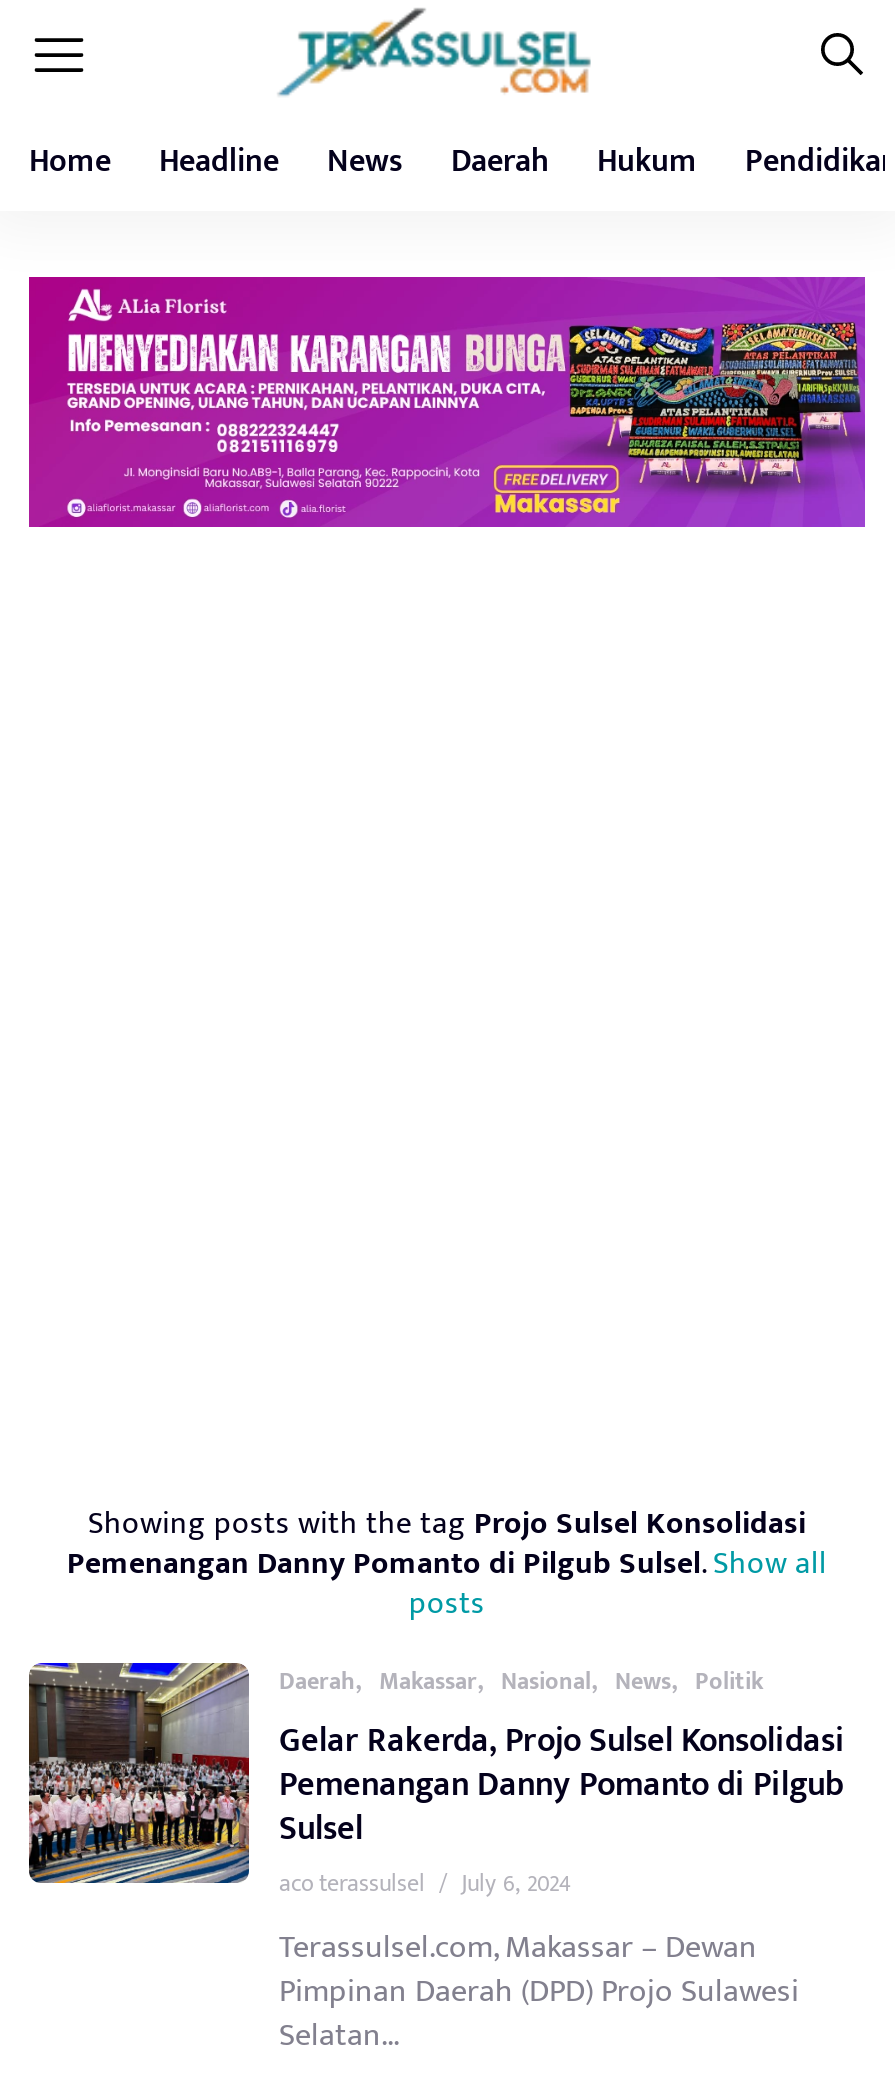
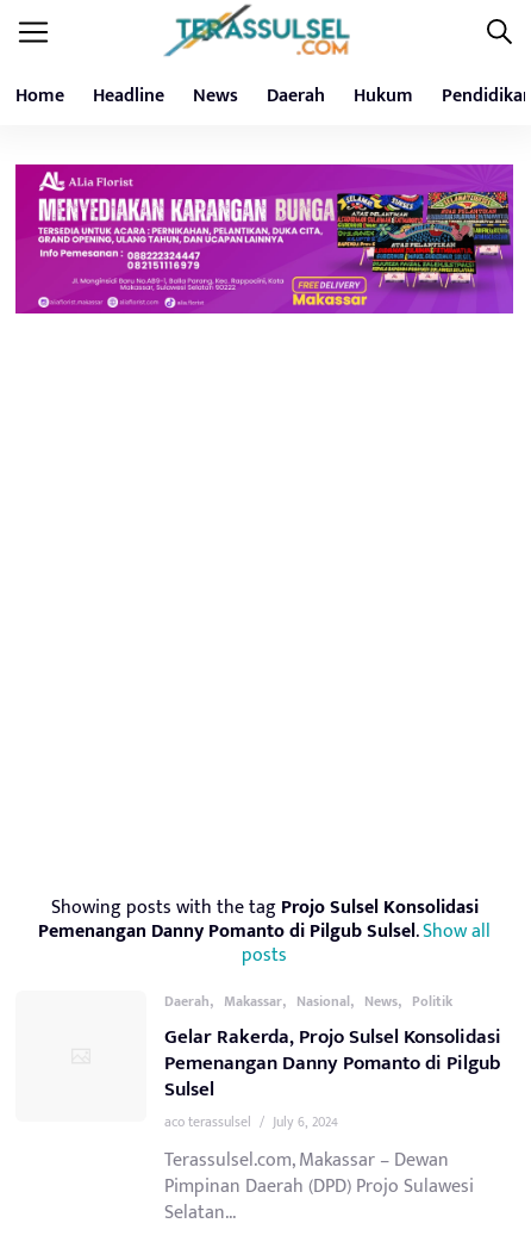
- [image]
